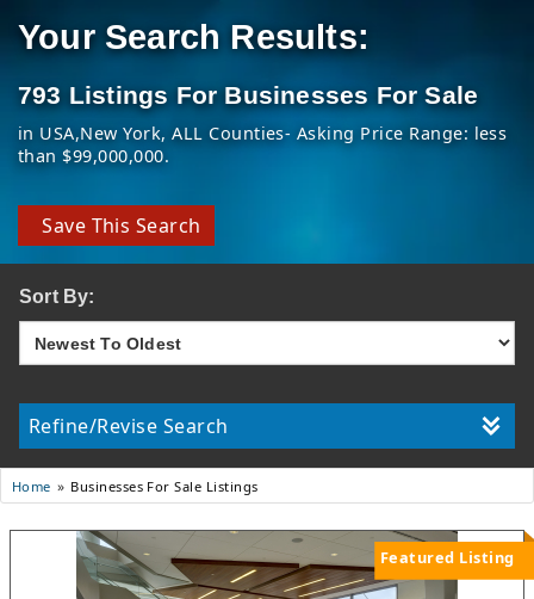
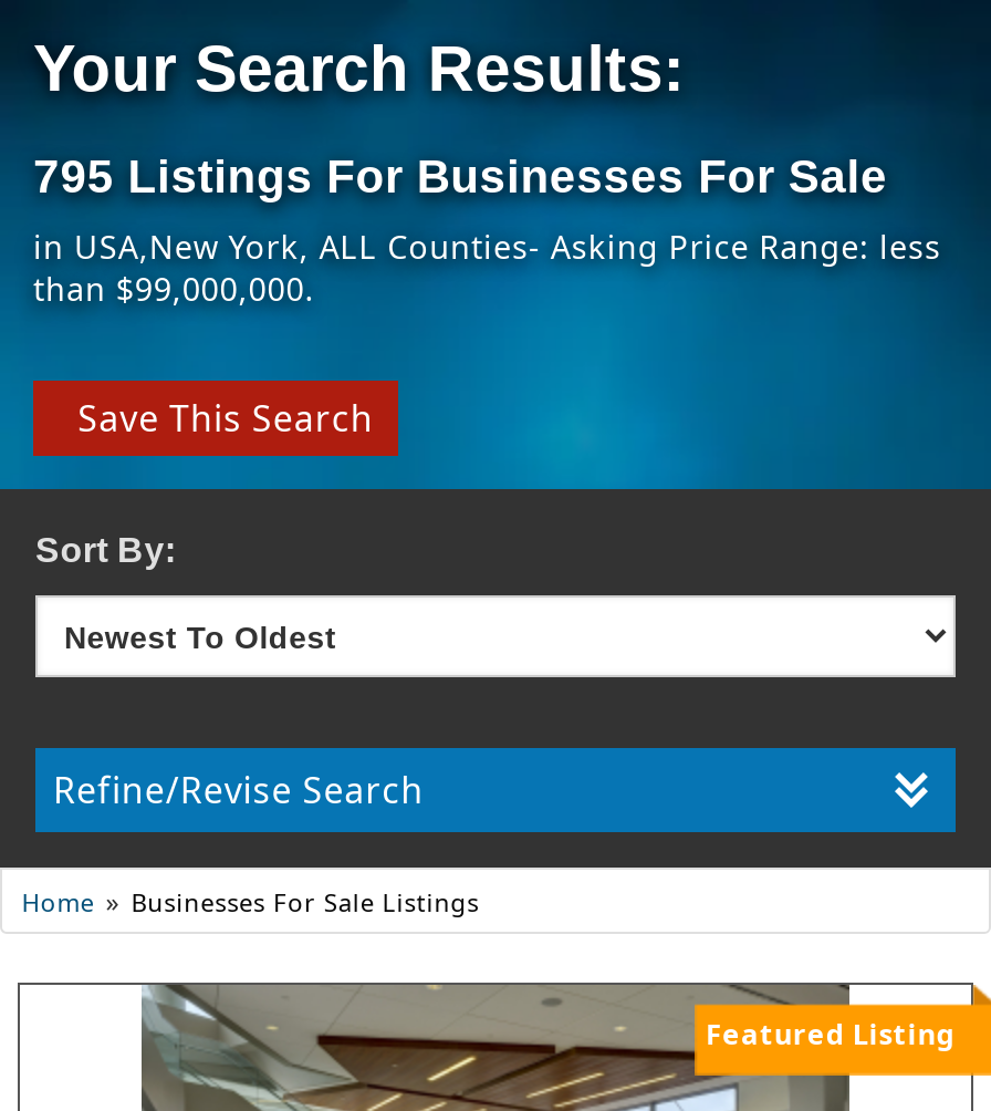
- 793 Listings For Businesses For Sale
+ 795 Listings For Businesses For Sale
